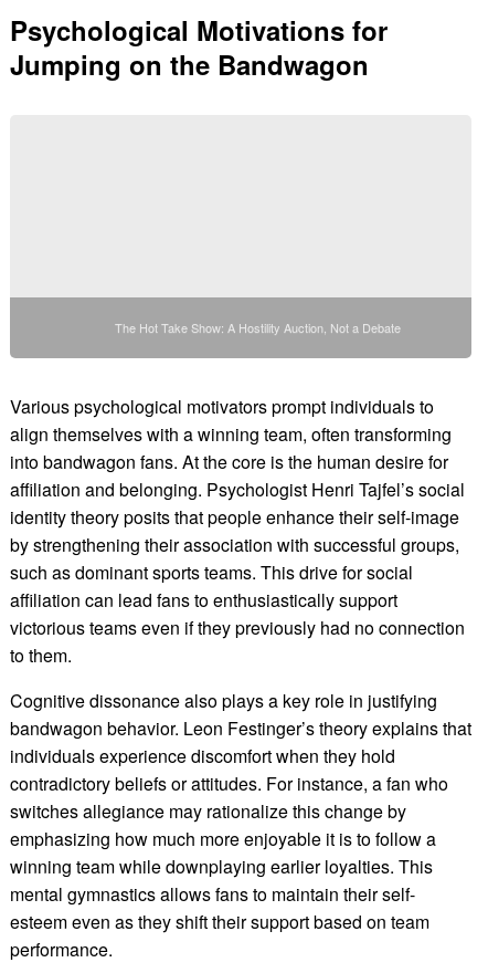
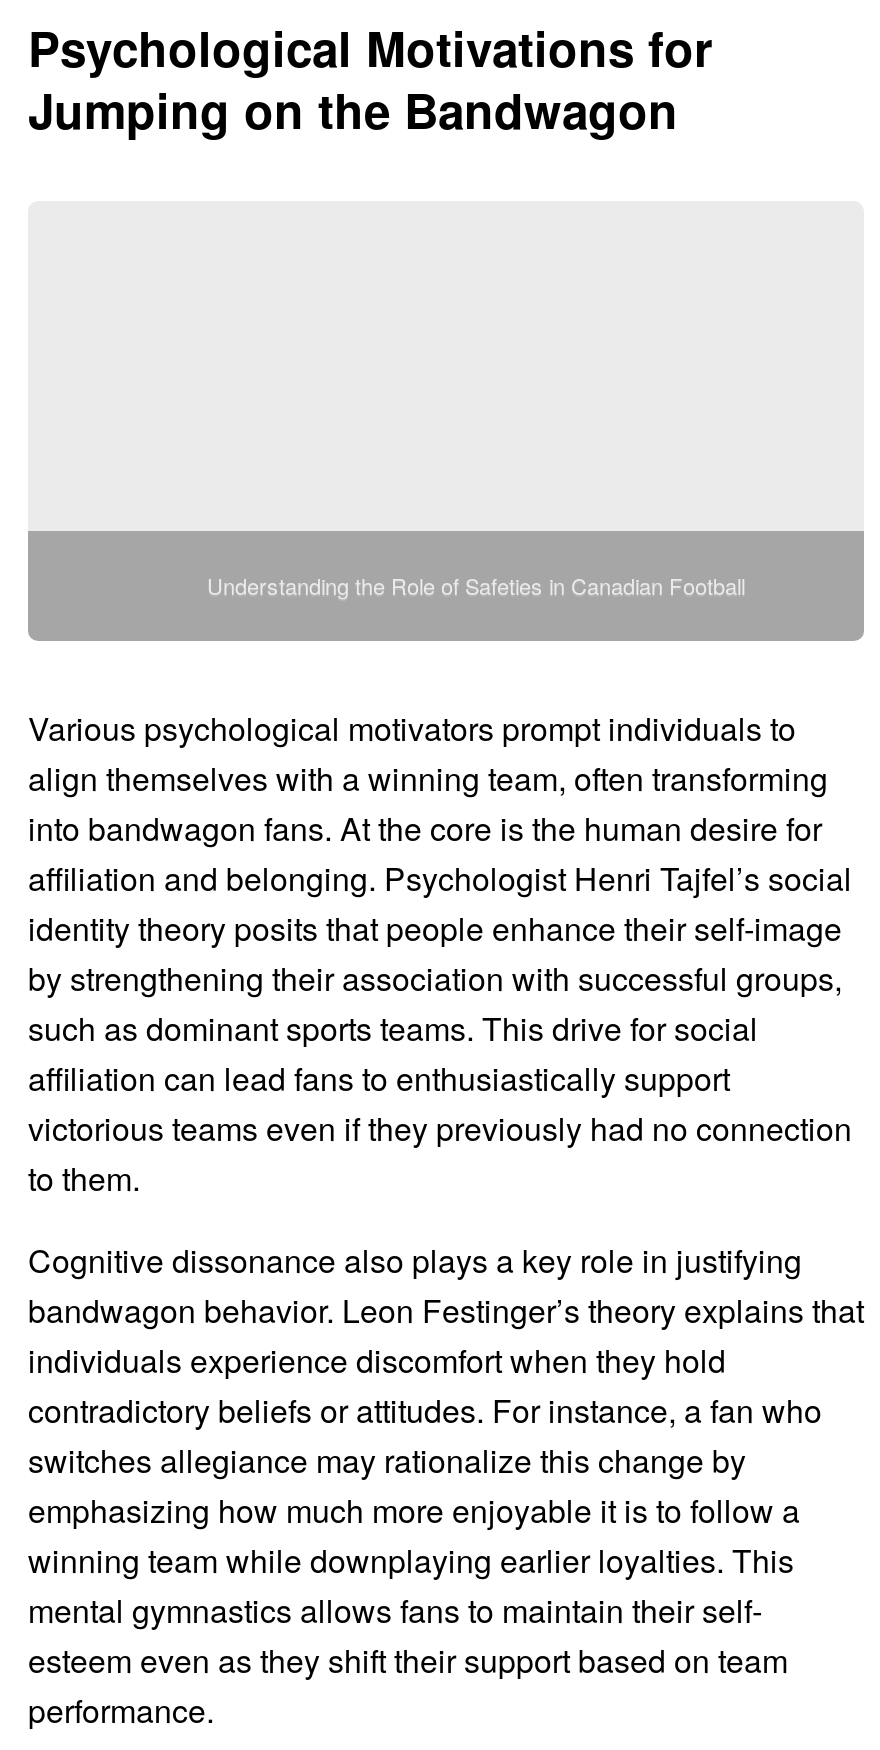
- The Hot Take Show: A Hostility Auction, Not a Debate
+ Understanding the Role of Safeties in Canadian Football
